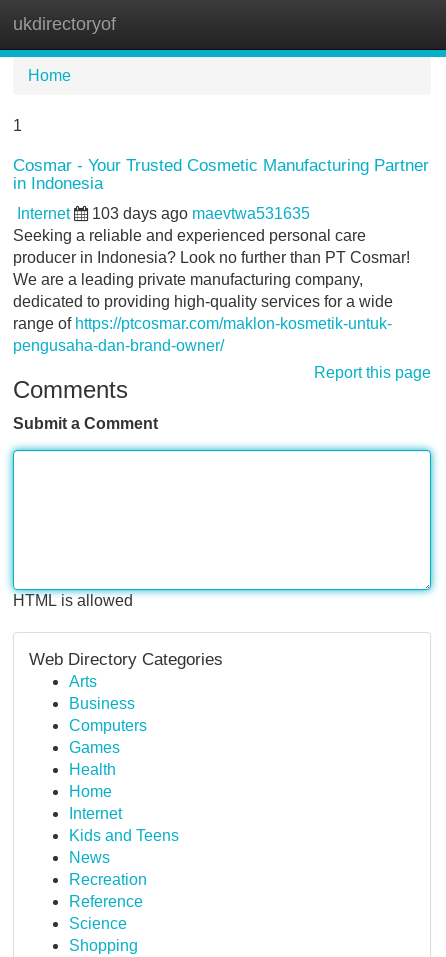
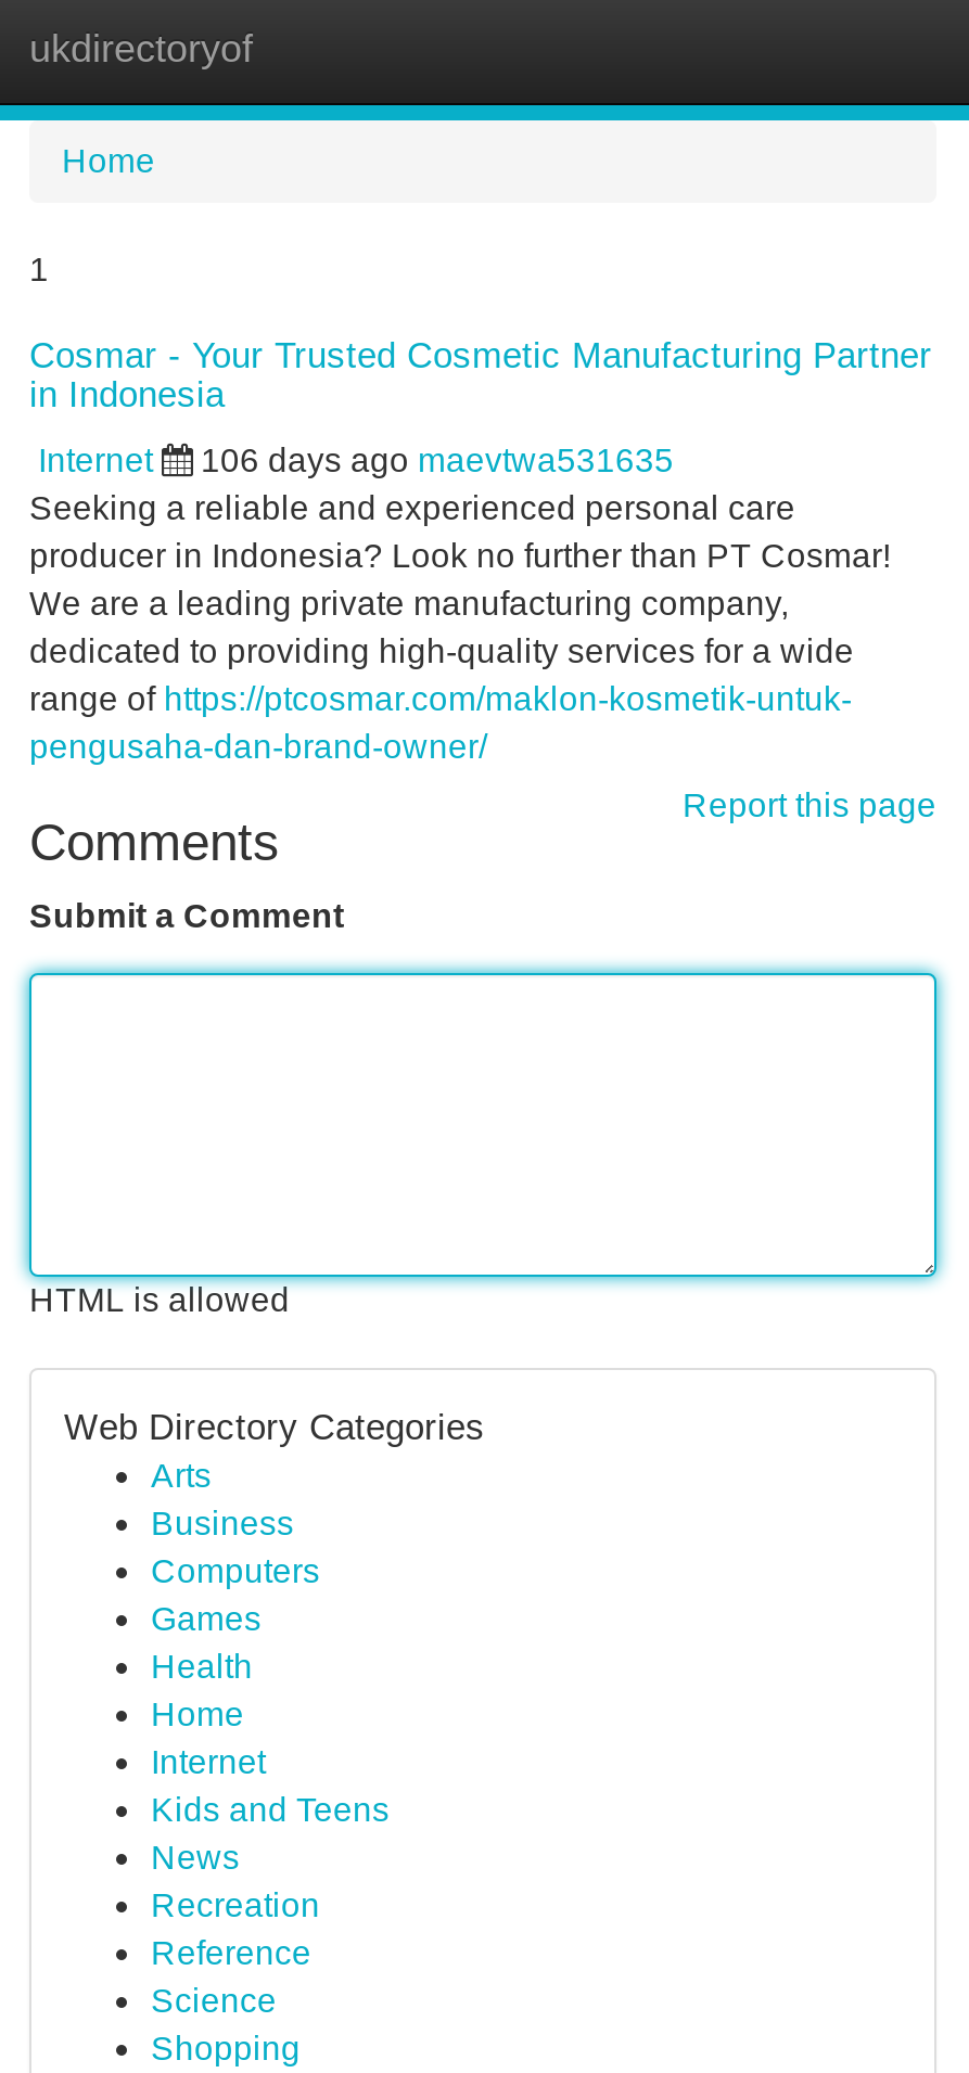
- 103 days ago maevtwa531635
+ 106 days ago maevtwa531635
